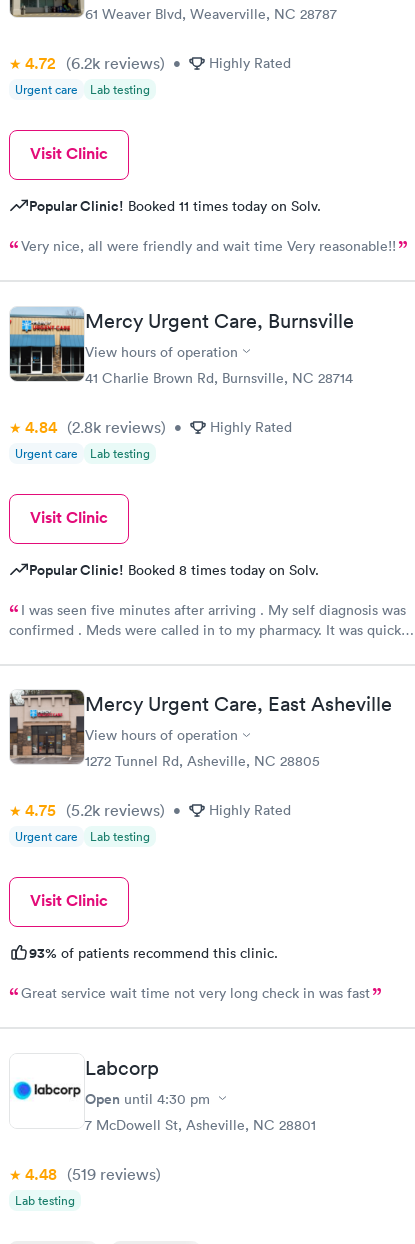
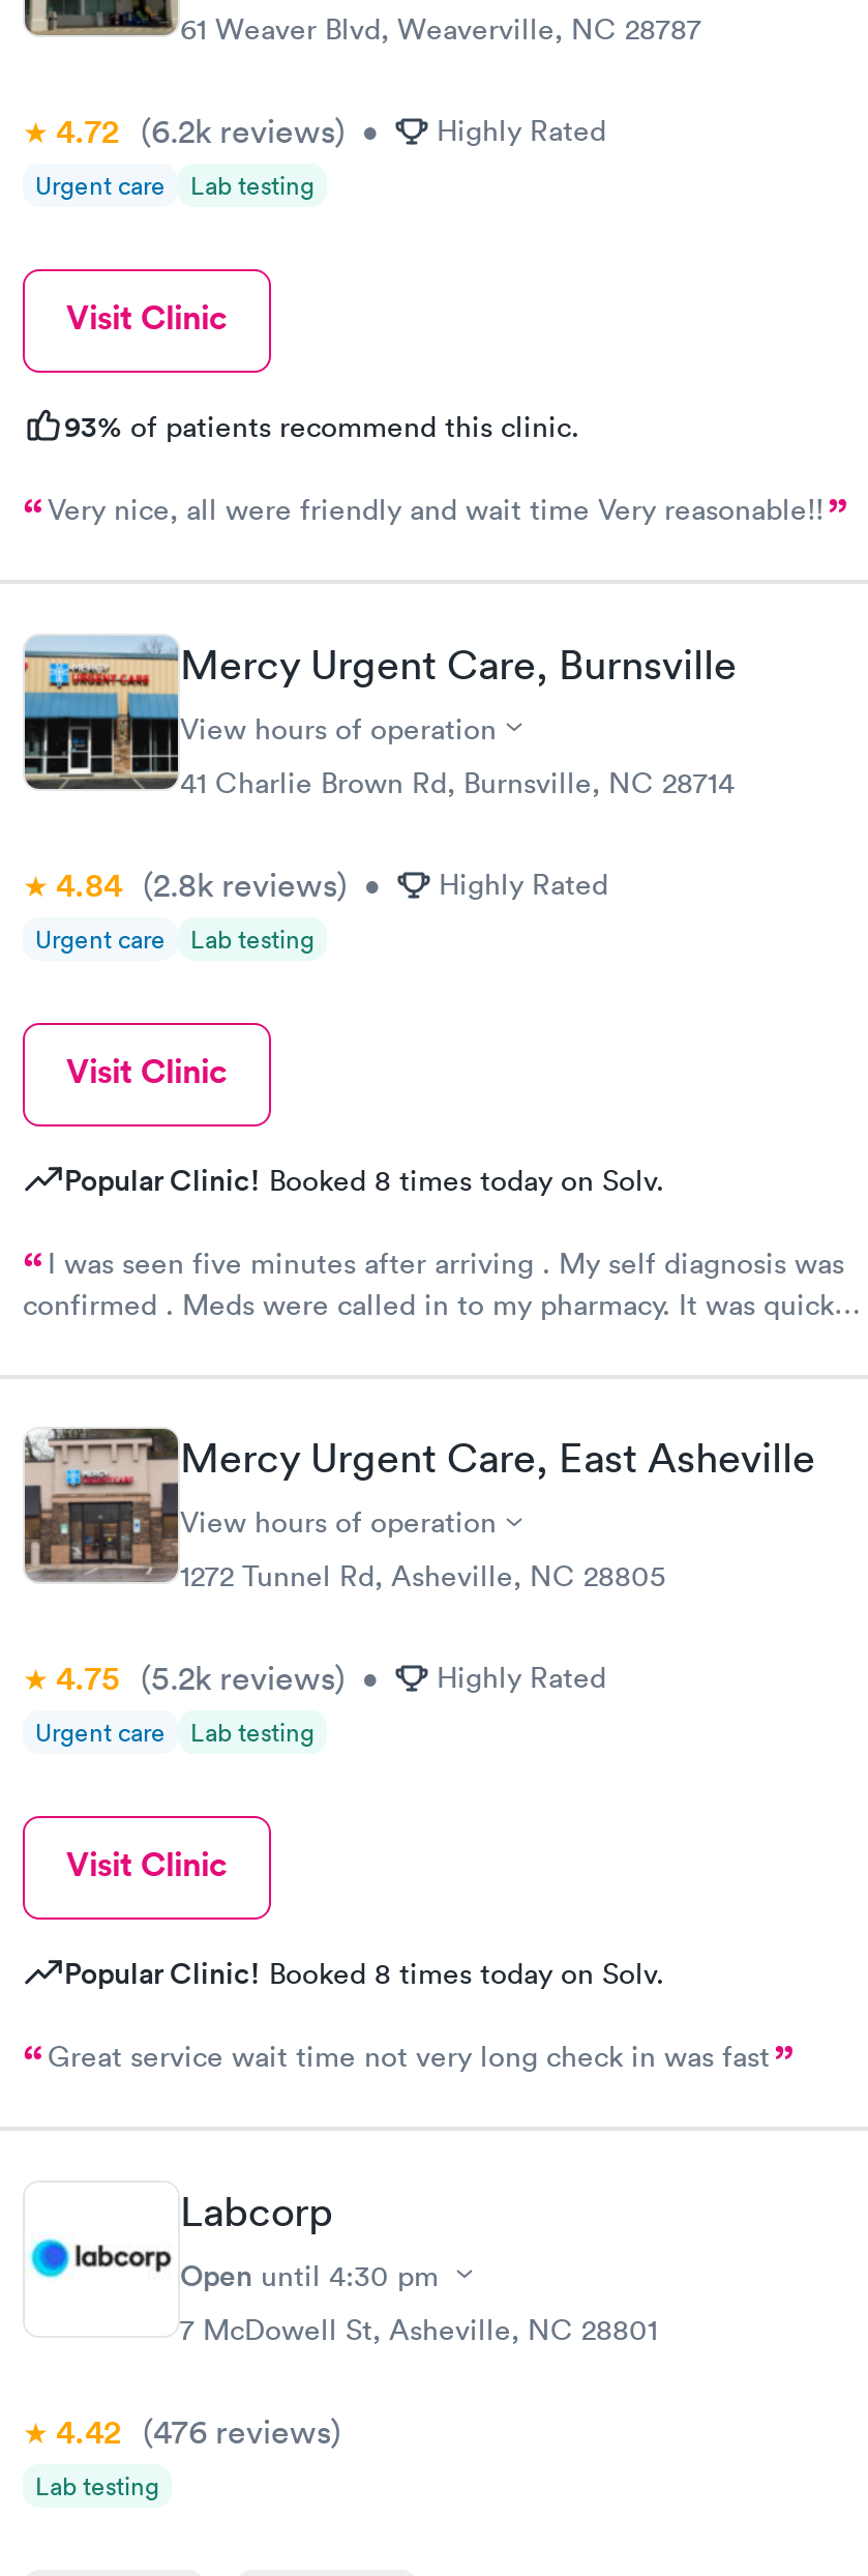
- Popular Clinic! Booked 11 times today on Solv.

+ Popular Clinic! Booked 8 times today on Solv.

moved up: 93% of patients recommend this clinic.

- 4.48 (519 reviews)
+ 4.42 (476 reviews)
